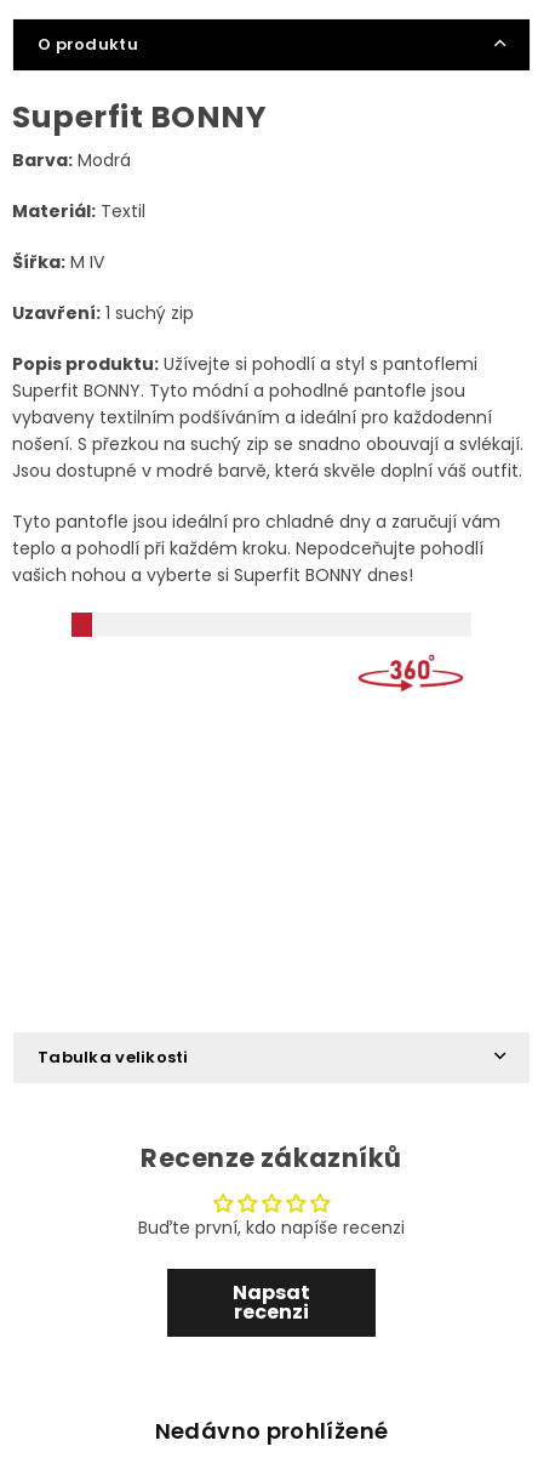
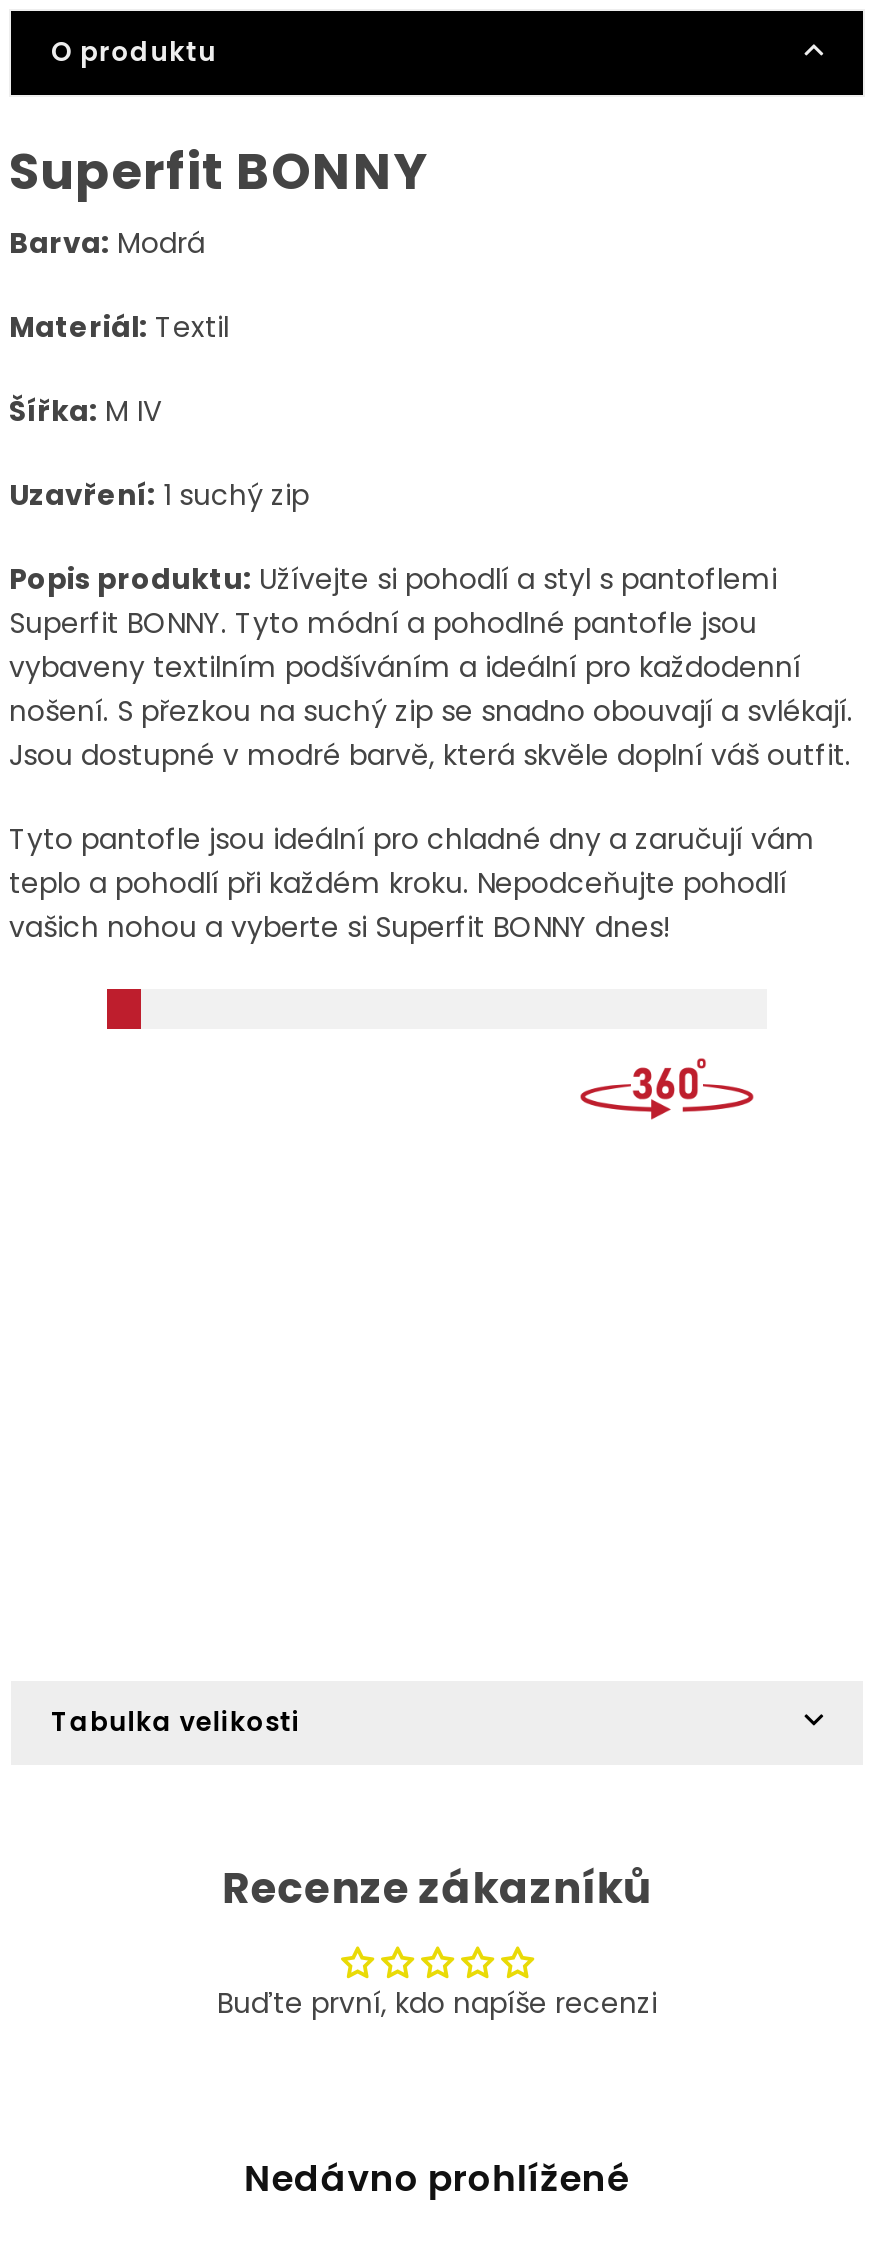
- Napsat
- recenzi
